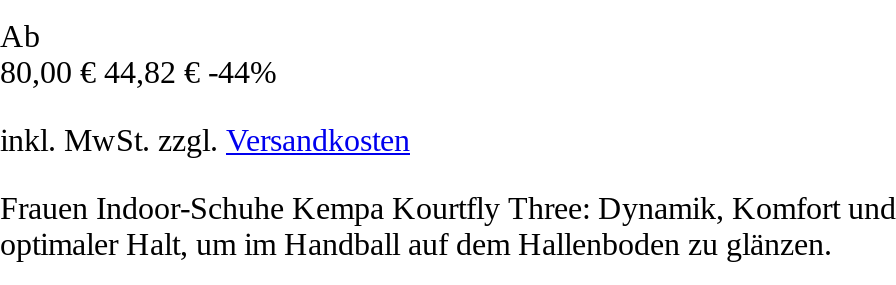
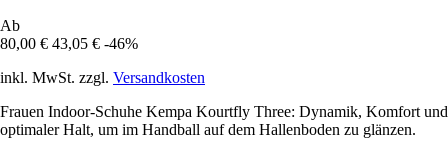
- 80,00 € 44,82 € -44%
+ 80,00 € 43,05 € -46%
